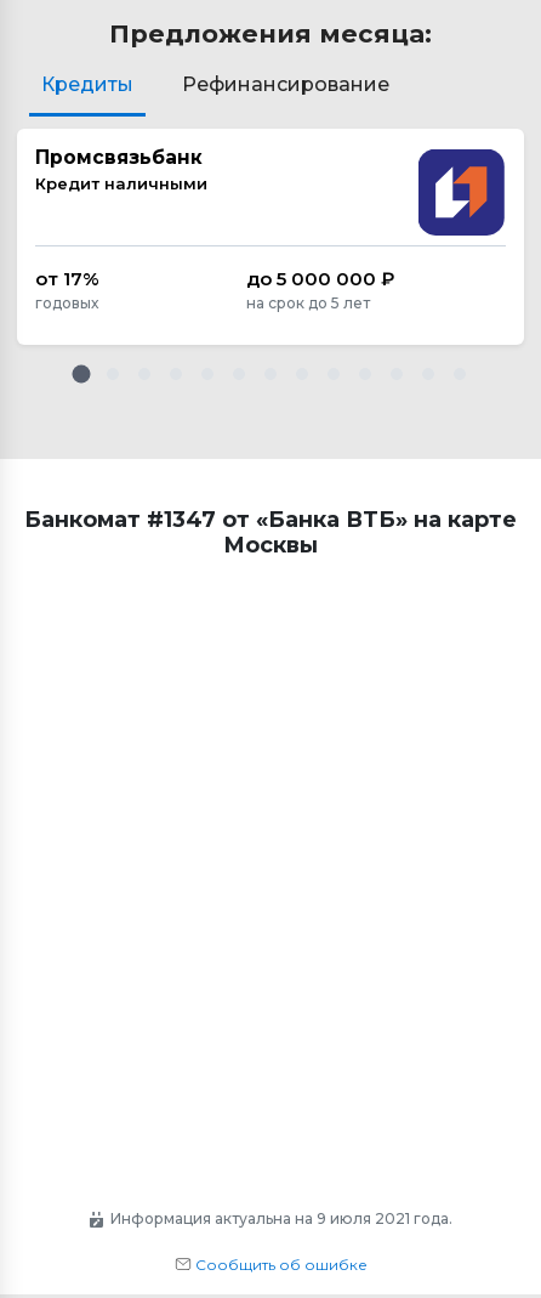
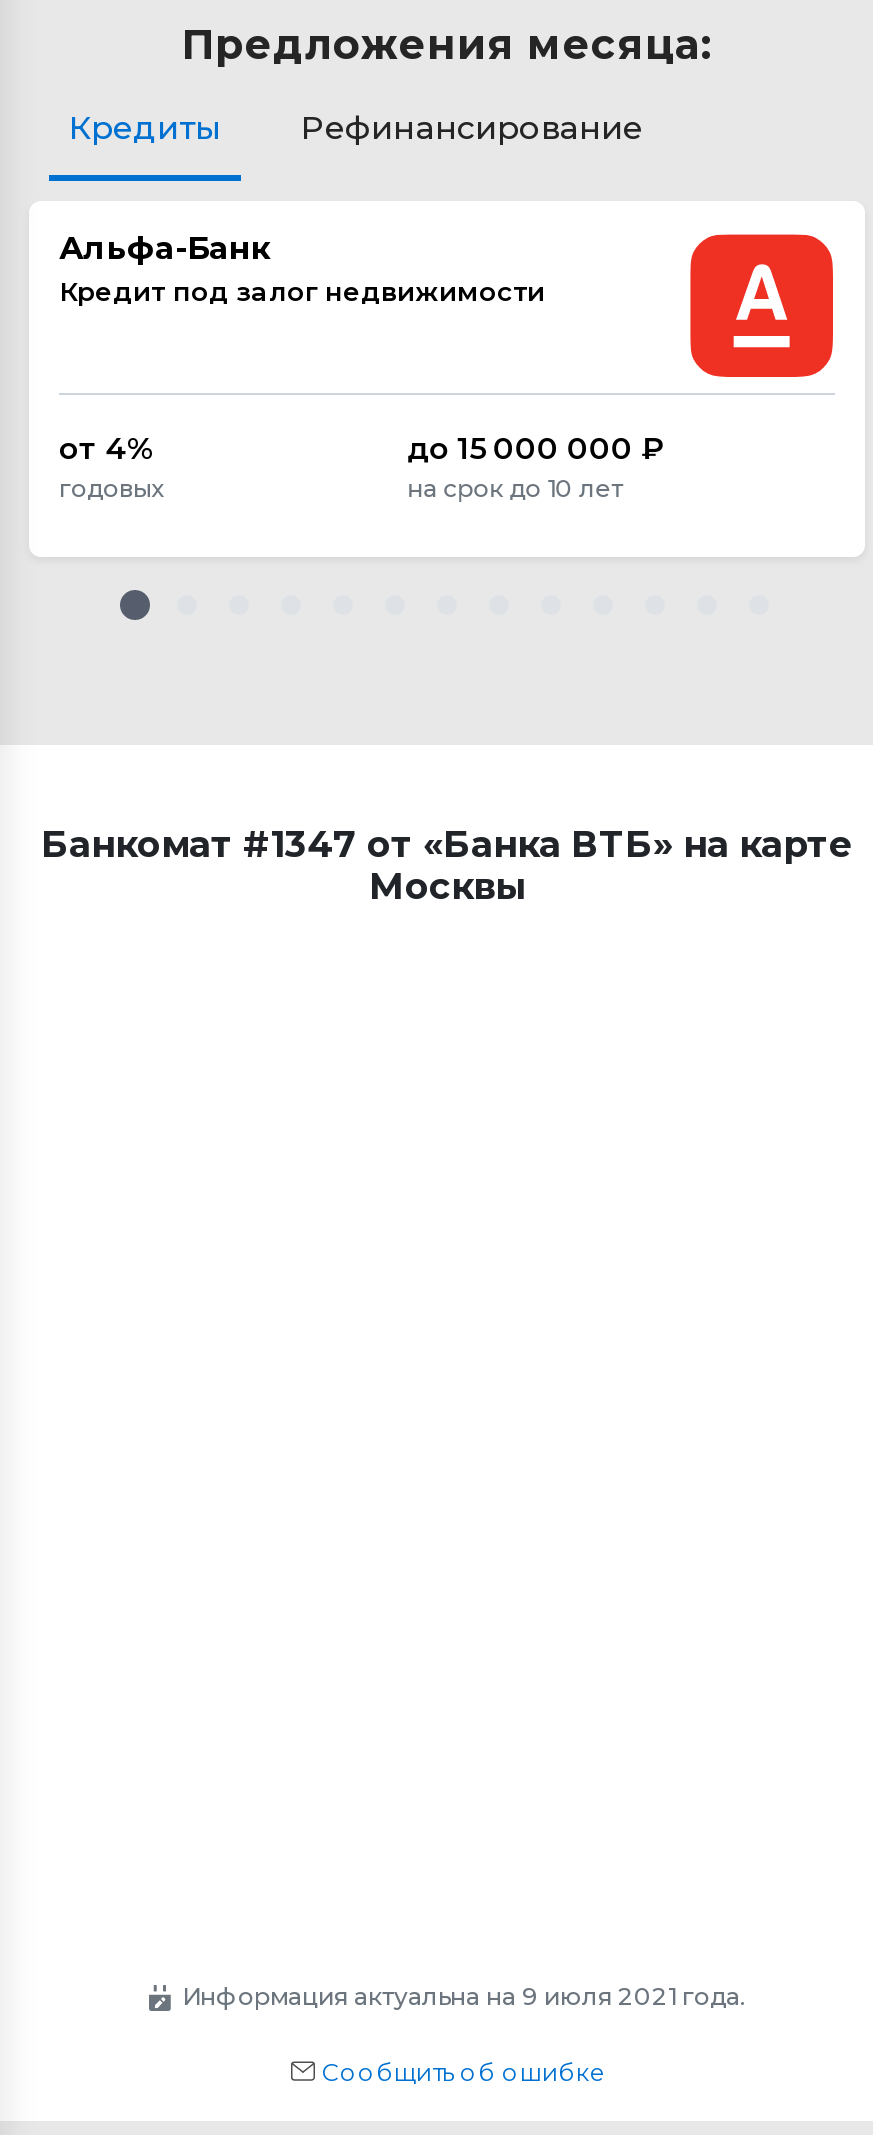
- Промсвязьбанк
- Кредит наличными
+ Альфа-Банк
+ Кредит под залог недвижимости

- [image]
+ [image]

- от 17%
+ от 4%

- до 5 000 000 ₽
+ до 15 000 000 ₽

- на срок до 5 лет
+ на срок до 10 лет
